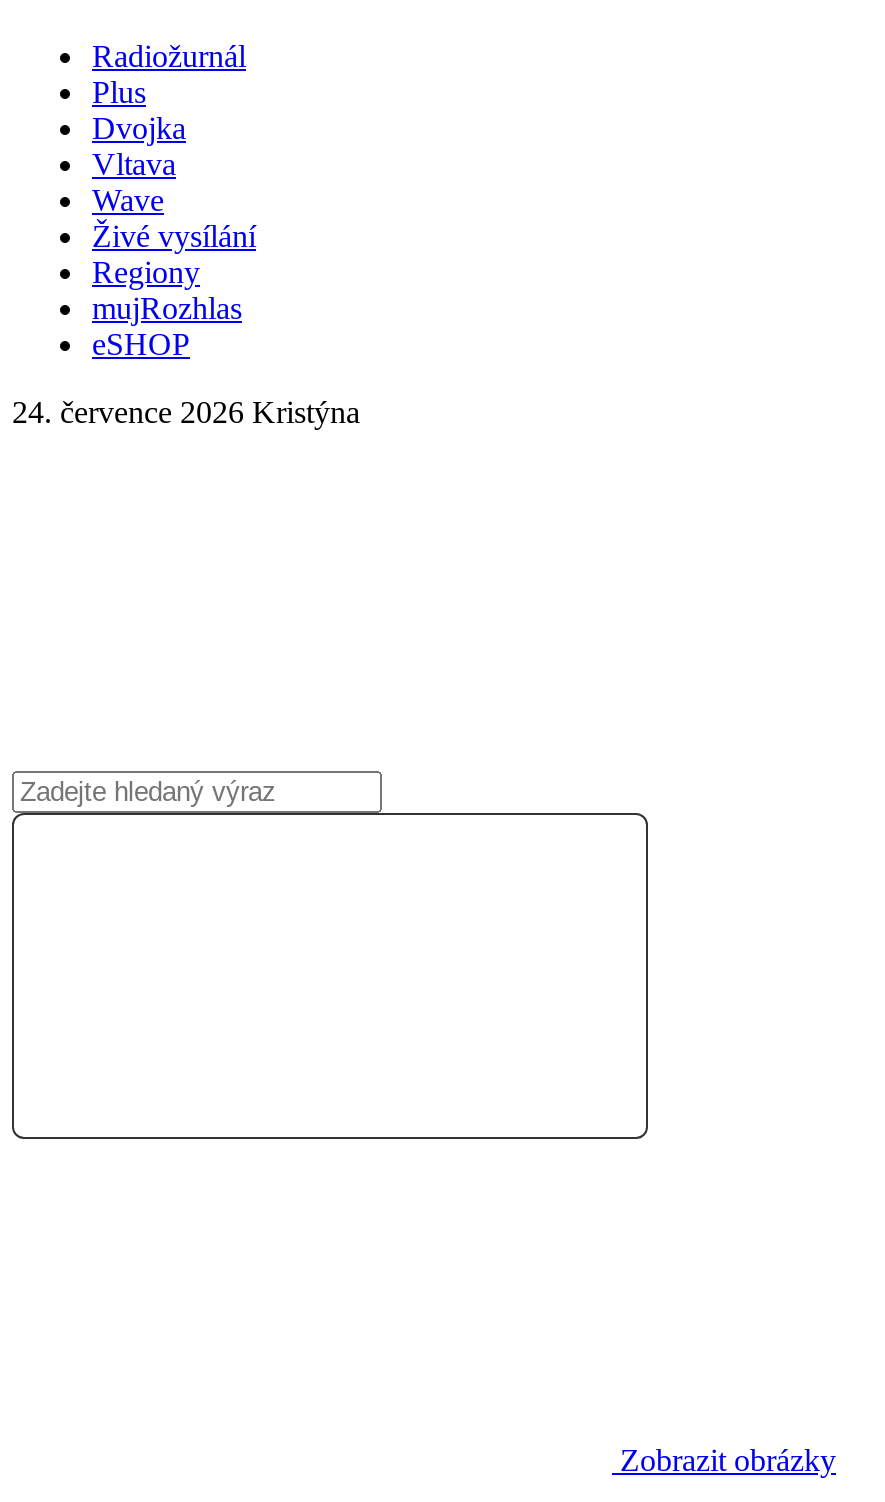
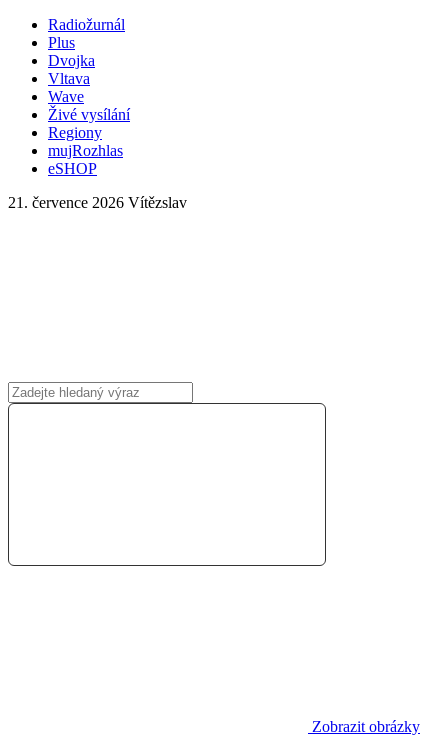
- 24. července 2026 Kristýna
+ 21. července 2026 Vítězslav
